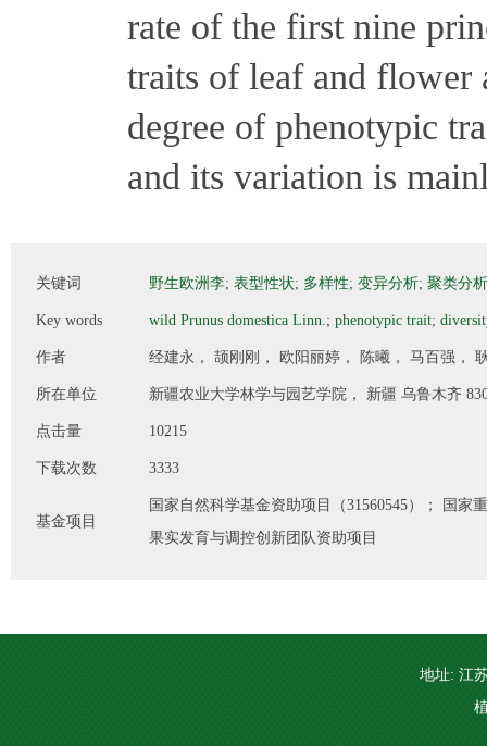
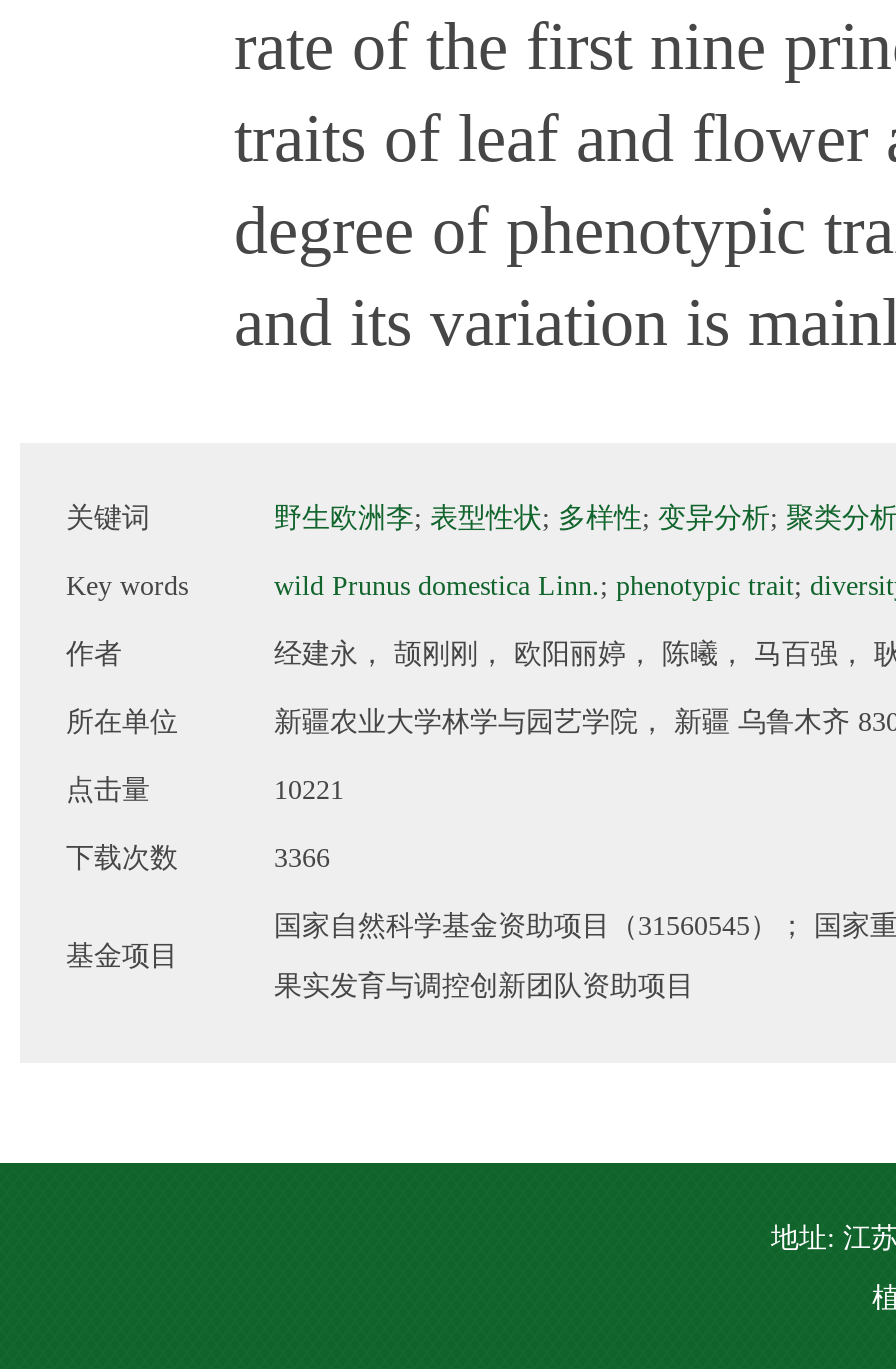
- 10215
+ 10221

- 3333
+ 3366
